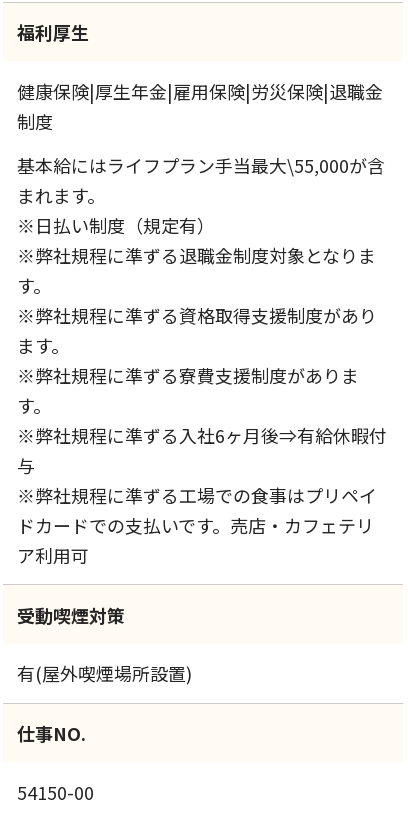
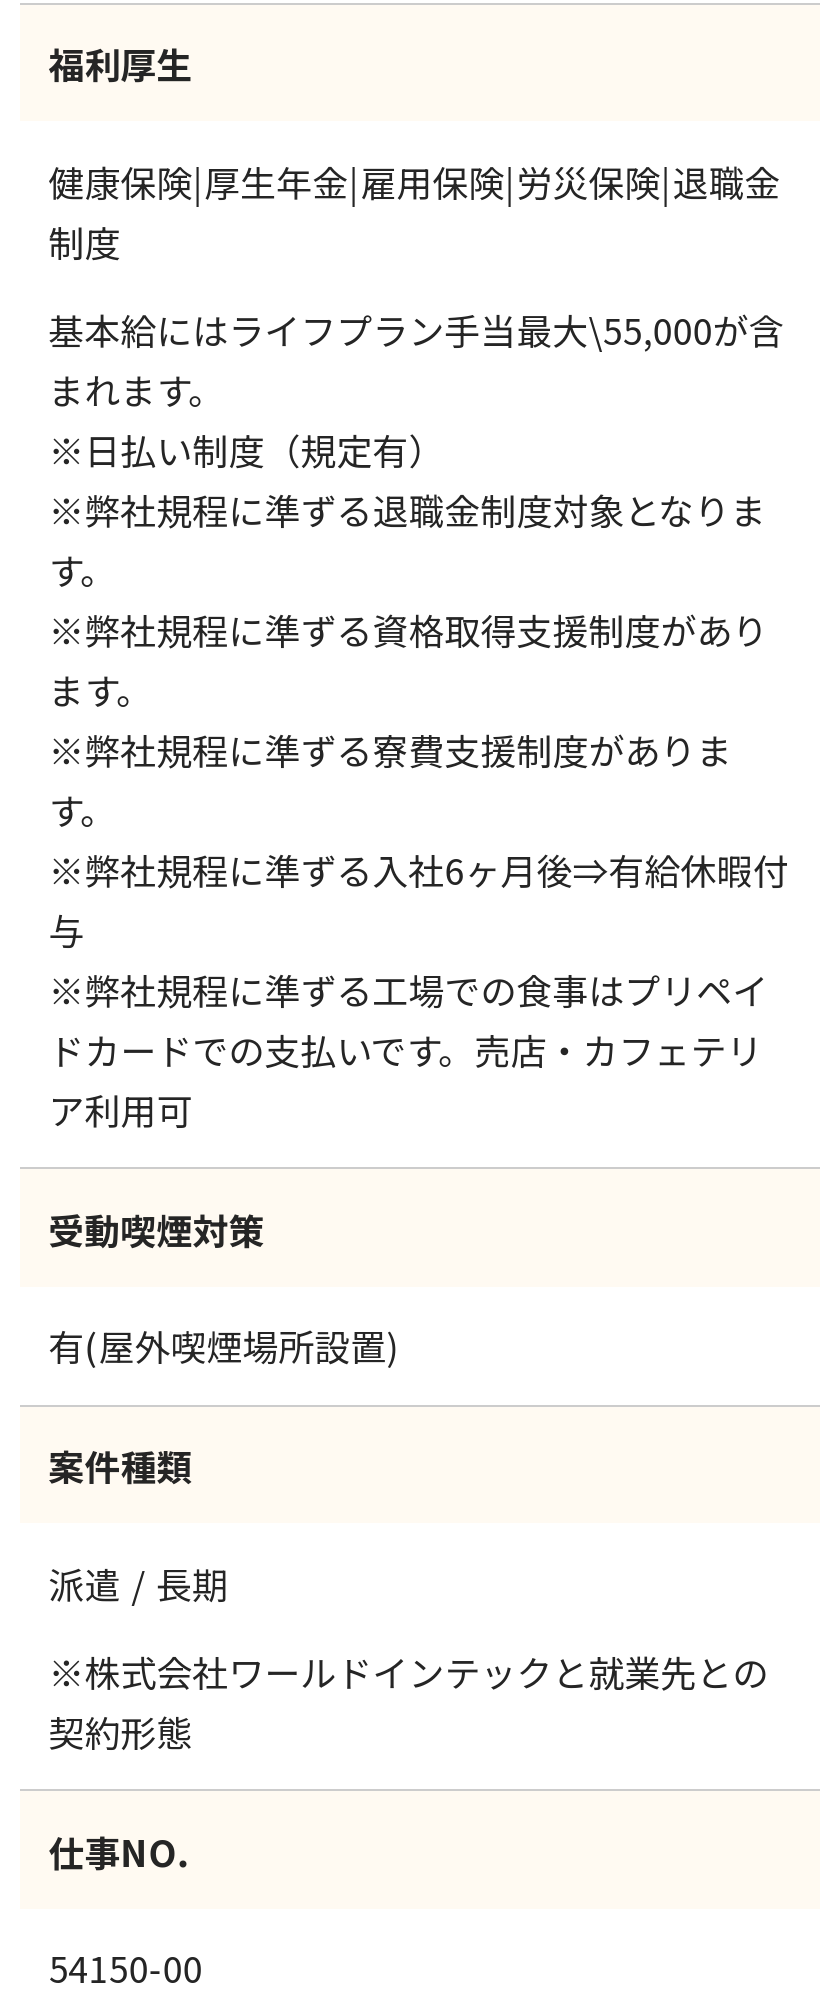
+ 案件種類
+ 派遣
+ 長期
+ ※株式会社ワールドインテックと就業先との
+ 契約形態
